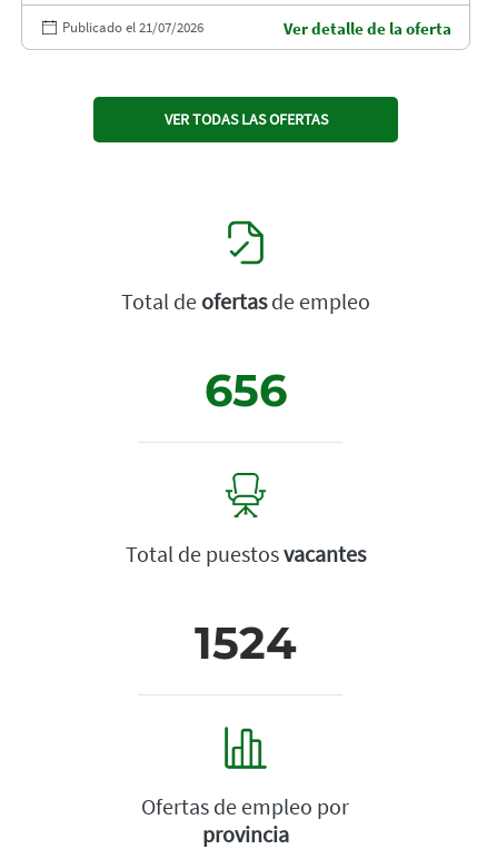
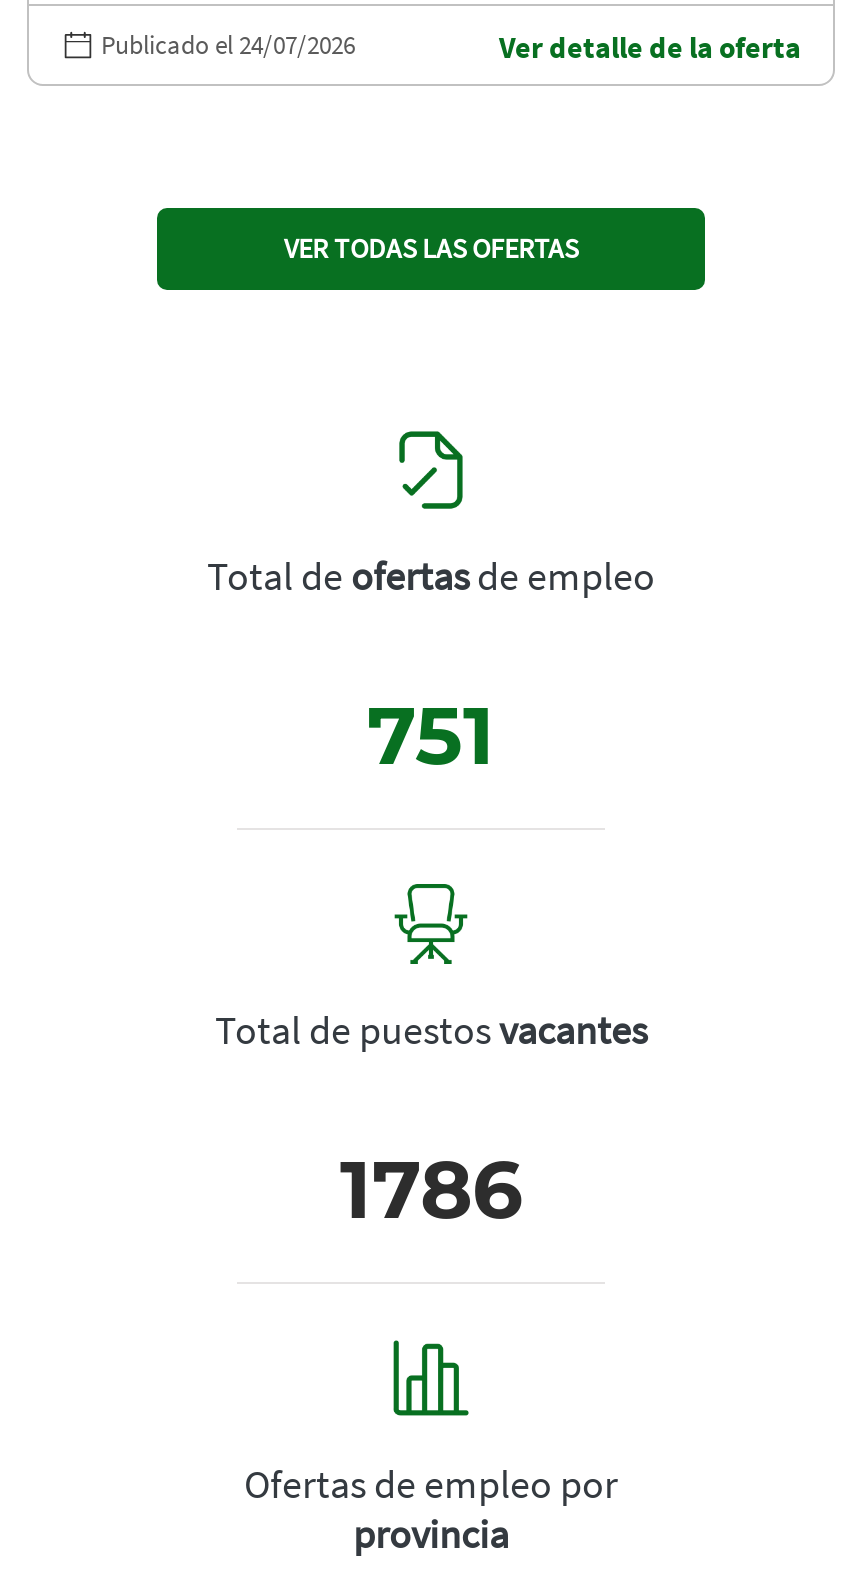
- Publicado el 21/07/2026
+ Publicado el 24/07/2026

- 656
+ 751

- 1524
+ 1786
